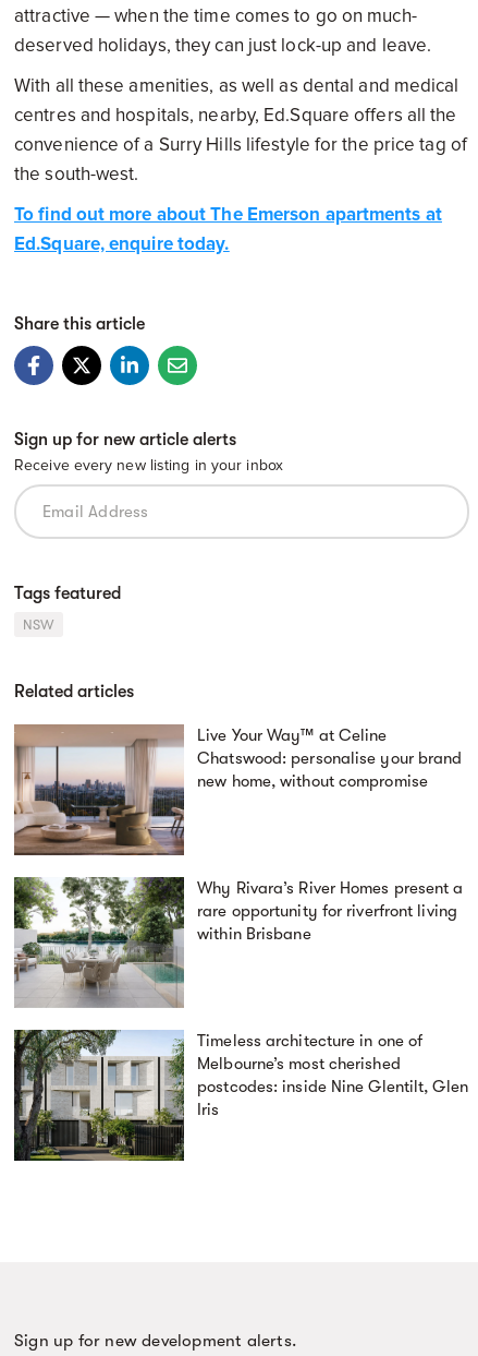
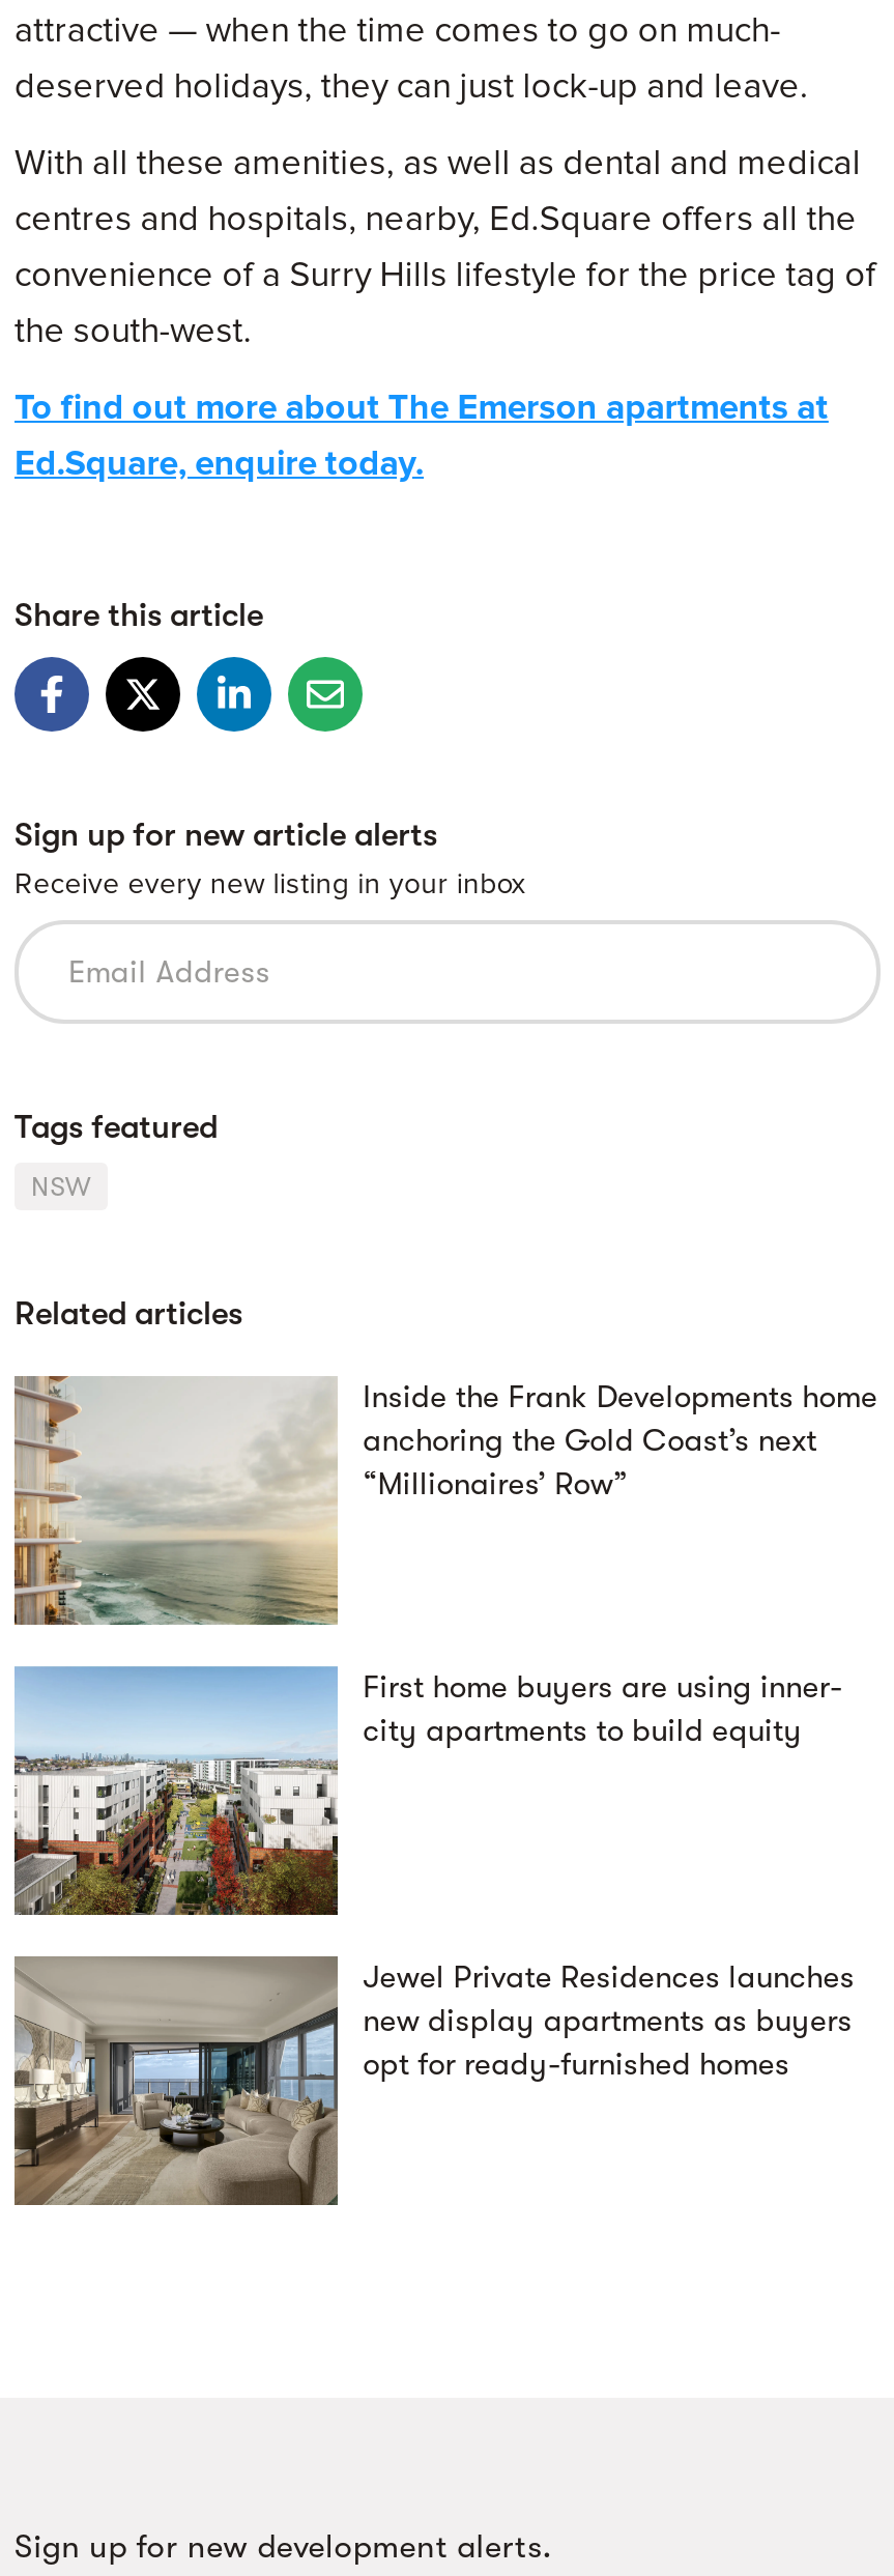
- [image]
- Live Your Way™ at Celine
- Chatswood: personalise your brand
- new home, without compromise
+ [image]
+ Inside the Frank Developments home
+ anchoring the Gold Coast’s next
+ “Millionaires’ Row”

- [image]
- Why Rivara’s River Homes present a
- rare opportunity for riverfront living
- within Brisbane
+ [image]
+ First home buyers are using inner-
+ city apartments to build equity

- [image]
- Timeless architecture in one of
- Melbourne’s most cherished
- postcodes: inside Nine Glentilt, Glen
- Iris
+ [image]
+ Jewel Private Residences launches
+ new display apartments as buyers
+ opt for ready-furnished homes
